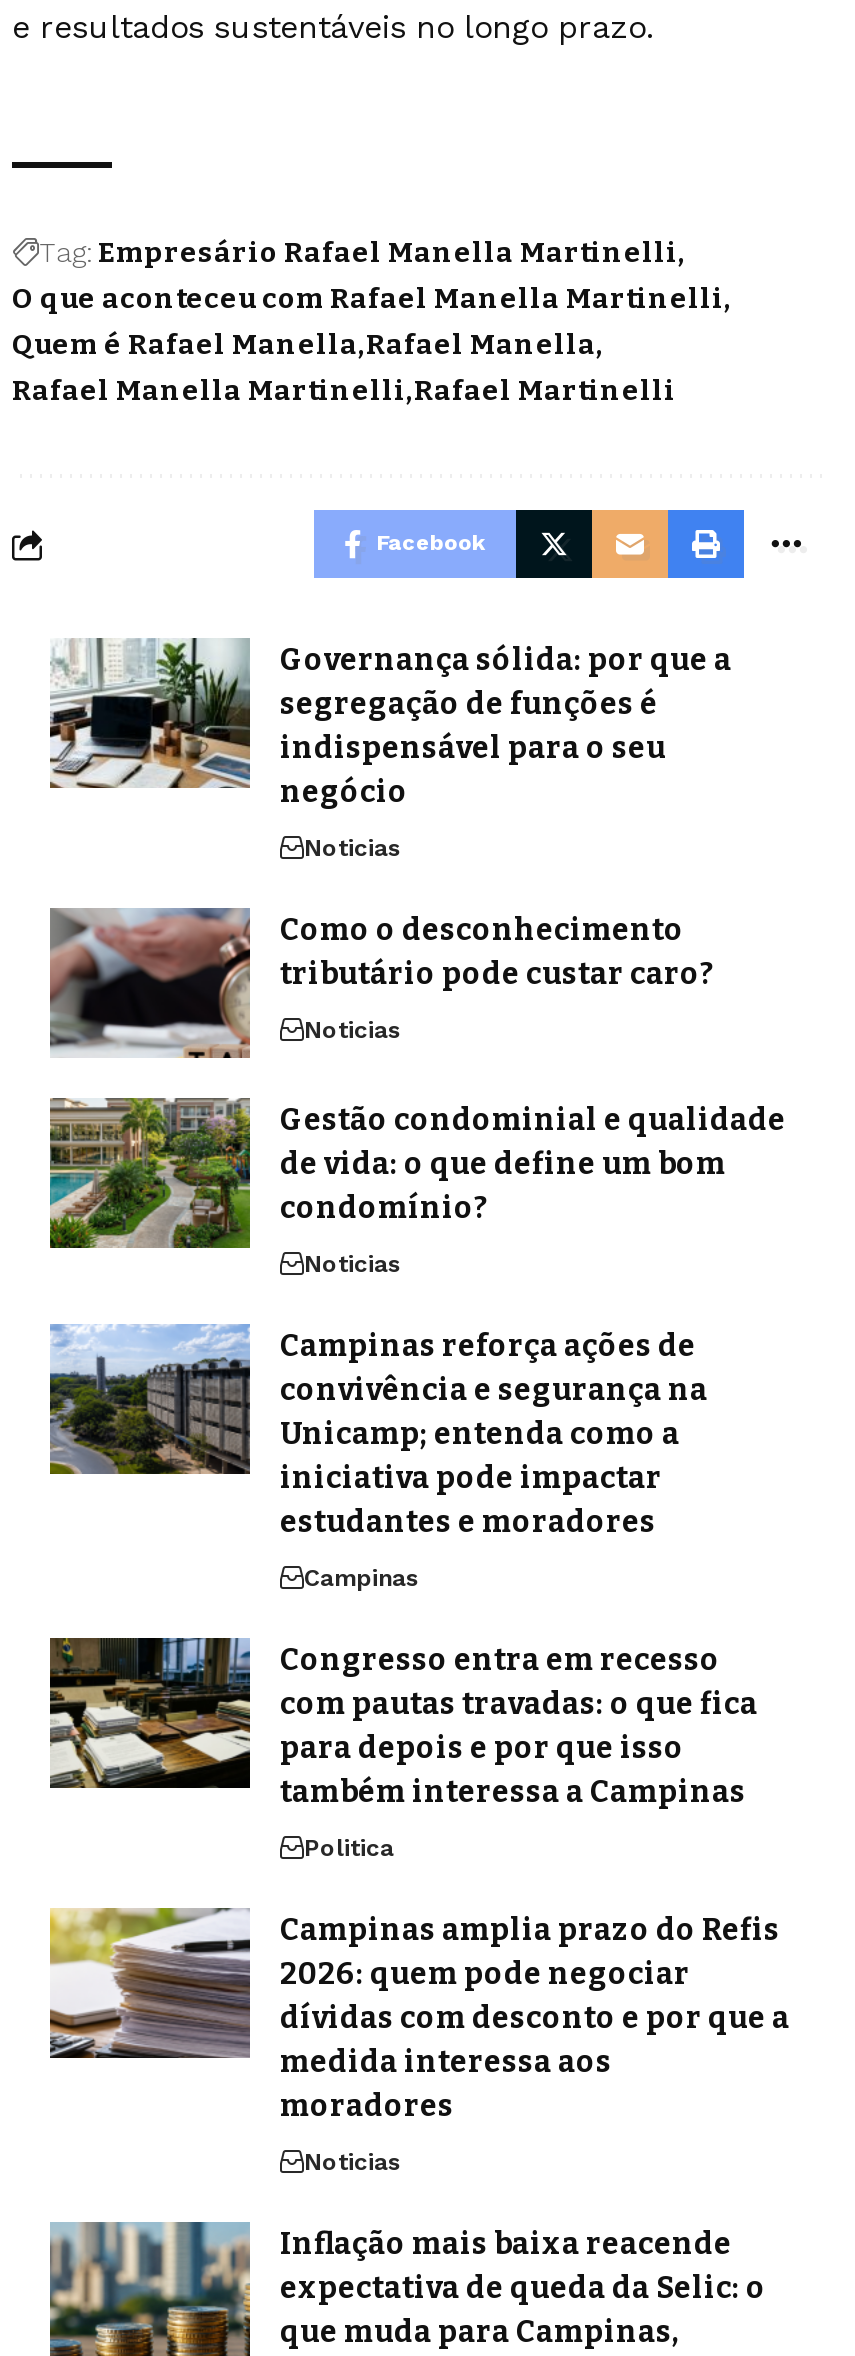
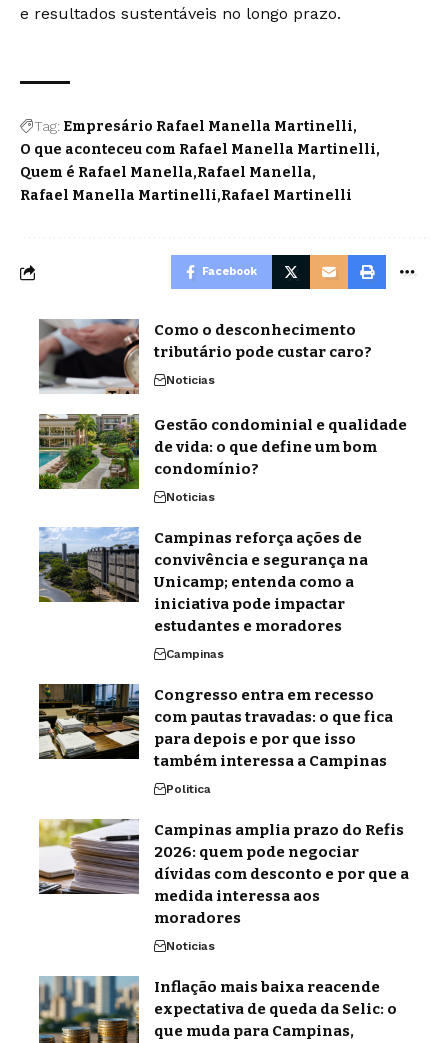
- [image]
- Governança sólida: por que a
- segregação de funções é
- indispensável para o seu
- negócio
- Noticias
